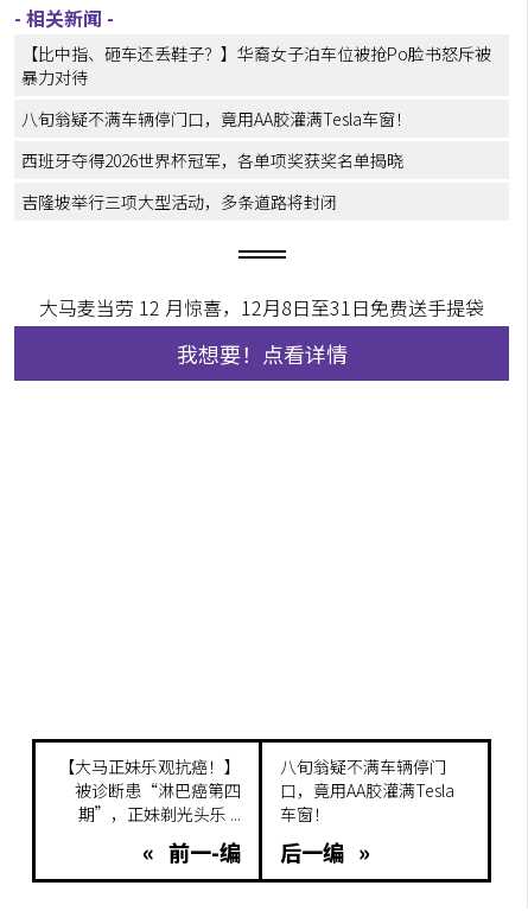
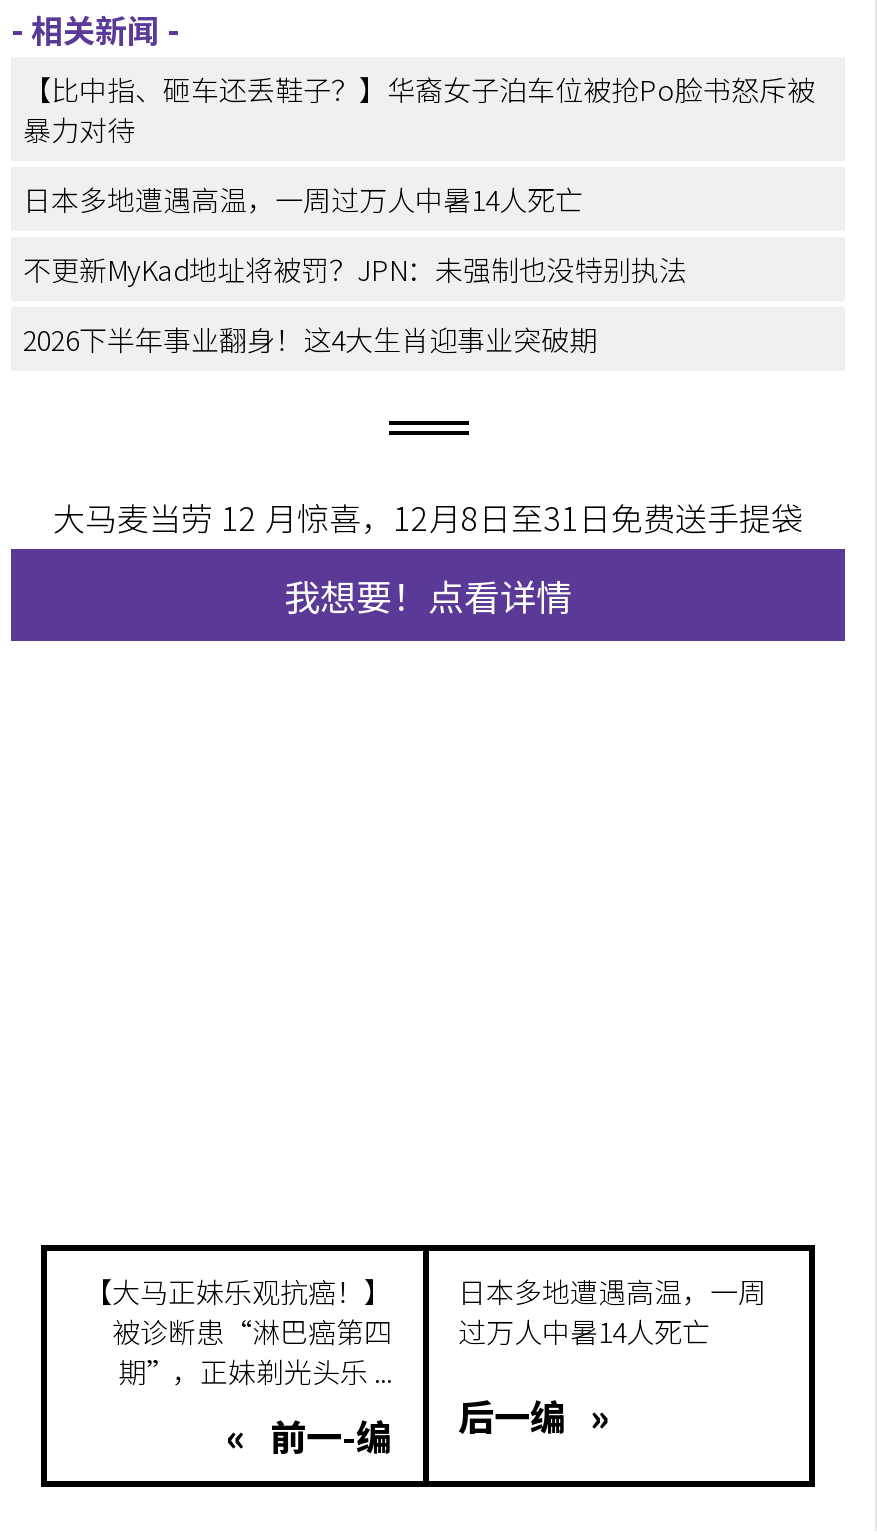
- 八旬翁疑不满车辆停门口，竟用AA胶灌满Tesla车窗！
+ 日本多地遭遇高温，一周过万人中暑14人死亡

- 西班牙夺得2026世界杯冠军，各单项奖获奖名单揭晓
+ 不更新MyKad地址将被罚？JPN：未强制也没特别执法

- 吉隆坡举行三项大型活动，多条道路将封闭
+ 2026下半年事业翻身！这4大生肖迎事业突破期

- 八旬翁疑不满车辆停门
- 口，竟用AA胶灌满Tesla
- 车窗！
+ 日本多地遭遇高温，一周
+ 过万人中暑14人死亡
